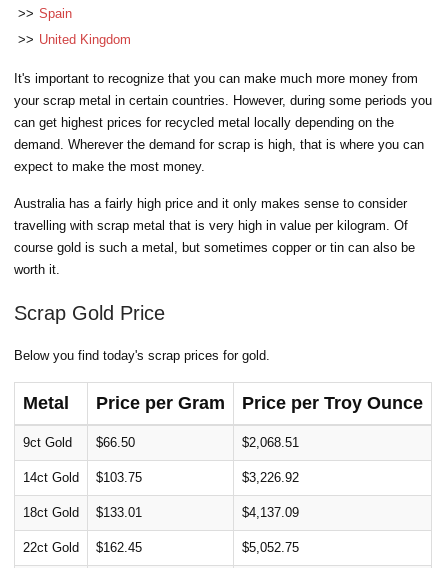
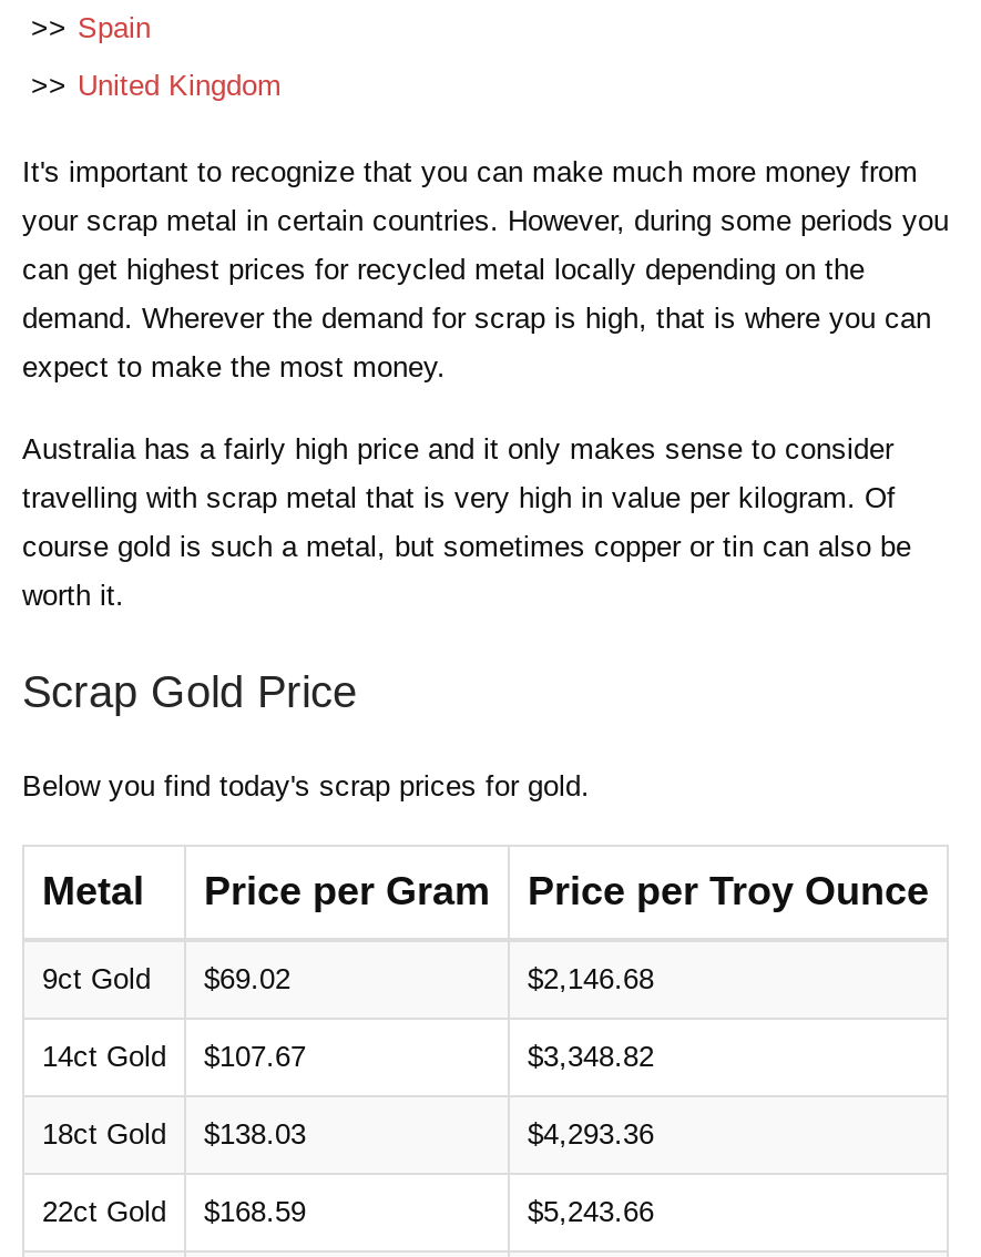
- 9ct Gold $66.50
+ 9ct Gold $69.02

- $2,068.51
+ $2,146.68

- 14ct Gold $103.75
+ 14ct Gold $107.67

- $3,226.92
+ $3,348.82

- 18ct Gold $133.01
+ 18ct Gold $138.03

- $4,137.09
+ $4,293.36

- 22ct Gold $162.45
+ 22ct Gold $168.59

- $5,052.75
+ $5,243.66
